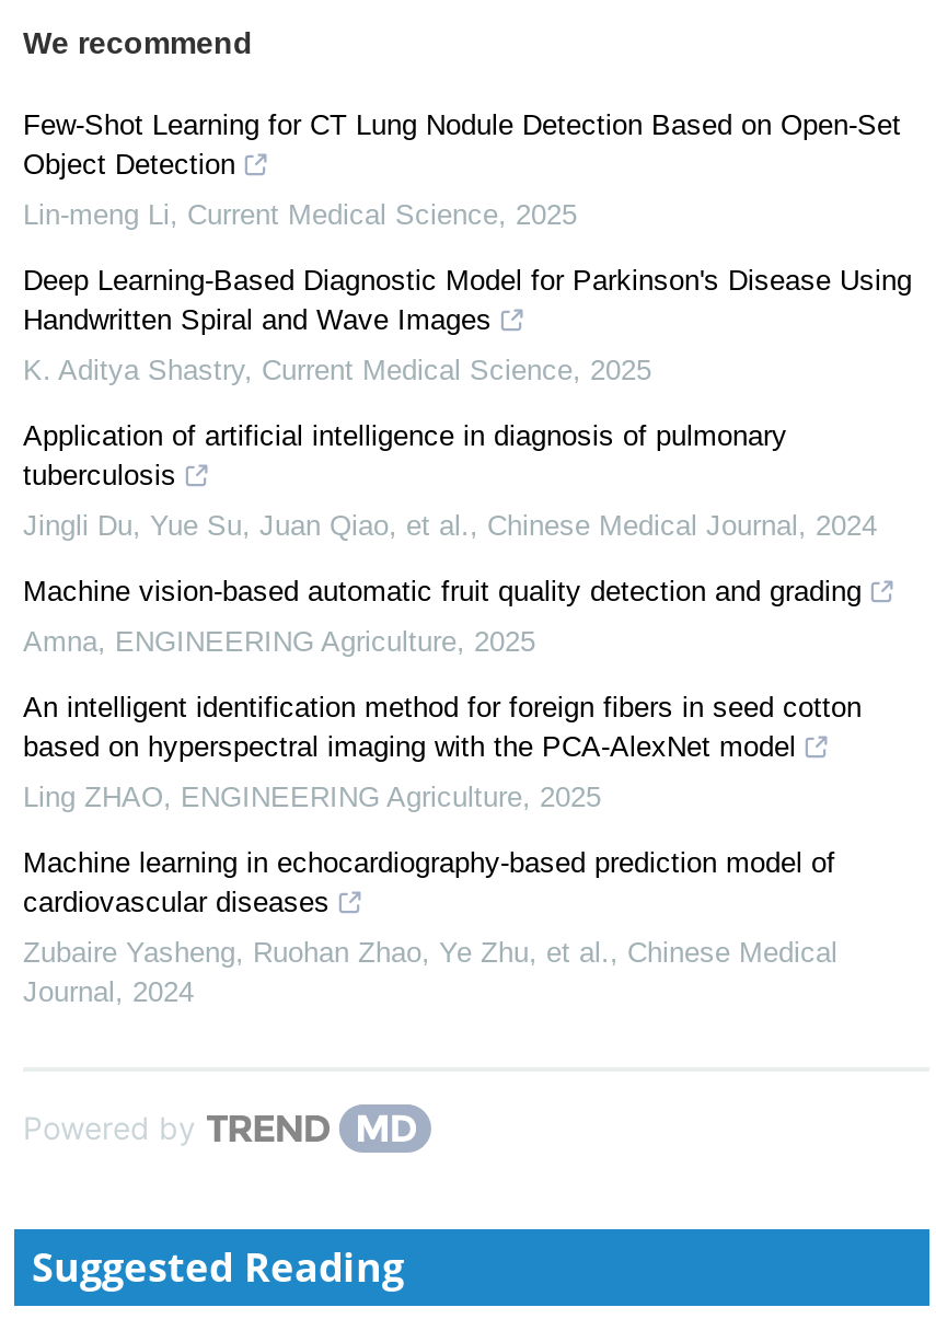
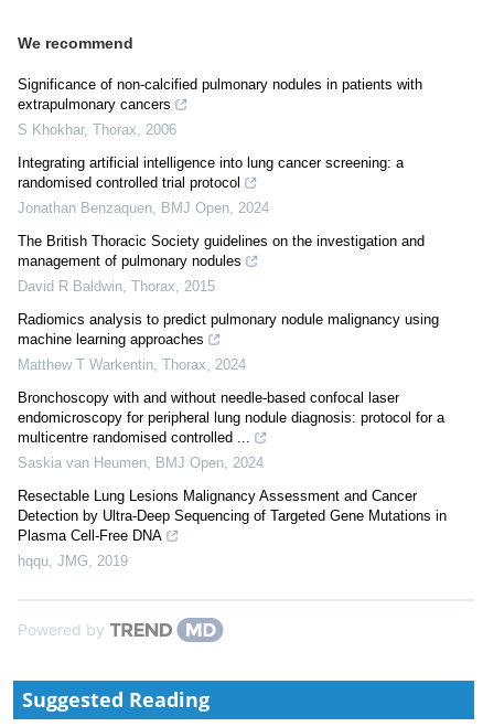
- Few-Shot Learning for CT Lung Nodule Detection Based on Open-Set
- Object Detection
+ Significance of non-calcified pulmonary nodules in patients with
+ extrapulmonary cancers

- Lin-meng Li, Current Medical Science, 2025
+ S Khokhar, Thorax, 2006

- Deep Learning-Based Diagnostic Model for Parkinson's Disease Using
- Handwritten Spiral and Wave Images
+ Integrating artificial intelligence into lung cancer screening: a
+ randomised controlled trial protocol

- K. Aditya Shastry, Current Medical Science, 2025
+ Jonathan Benzaquen, BMJ Open, 2024

- Application of artificial intelligence in diagnosis of pulmonary
- tuberculosis
+ The British Thoracic Society guidelines on the investigation and
+ management of pulmonary nodules

- Jingli Du, Yue Su, Juan Qiao, et al., Chinese Medical Journal, 2024
+ David R Baldwin, Thorax, 2015

- Machine vision-based automatic fruit quality detection and grading
+ Radiomics analysis to predict pulmonary nodule malignancy using
+ machine learning approaches

- Amna, ENGINEERING Agriculture, 2025
+ Matthew T Warkentin, Thorax, 2024

- An intelligent identification method for foreign fibers in seed cotton
- based on hyperspectral imaging with the PCA-AlexNet model
+ Bronchoscopy with and without needle-based confocal laser
+ endomicroscopy for peripheral lung nodule diagnosis: protocol for a
+ multicentre randomised controlled ...

- Ling ZHAO, ENGINEERING Agriculture, 2025
+ Saskia van Heumen, BMJ Open, 2024

- Machine learning in echocardiography-based prediction model of
- cardiovascular diseases
+ Resectable Lung Lesions Malignancy Assessment and Cancer
+ Detection by Ultra-Deep Sequencing of Targeted Gene Mutations in
+ Plasma Cell-Free DNA

- Zubaire Yasheng, Ruohan Zhao, Ye Zhu, et al., Chinese Medical
- Journal, 2024
+ hqqu, JMG, 2019
